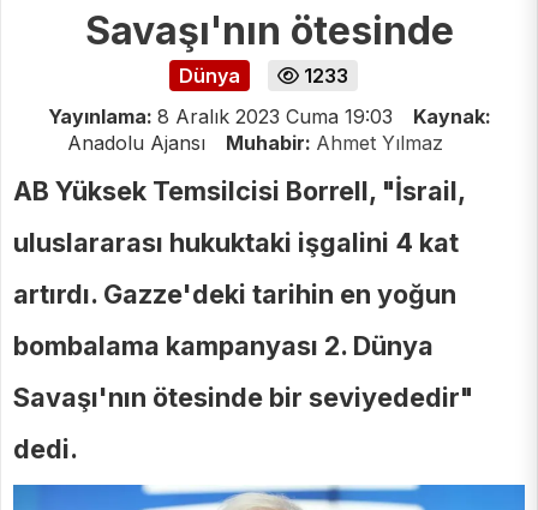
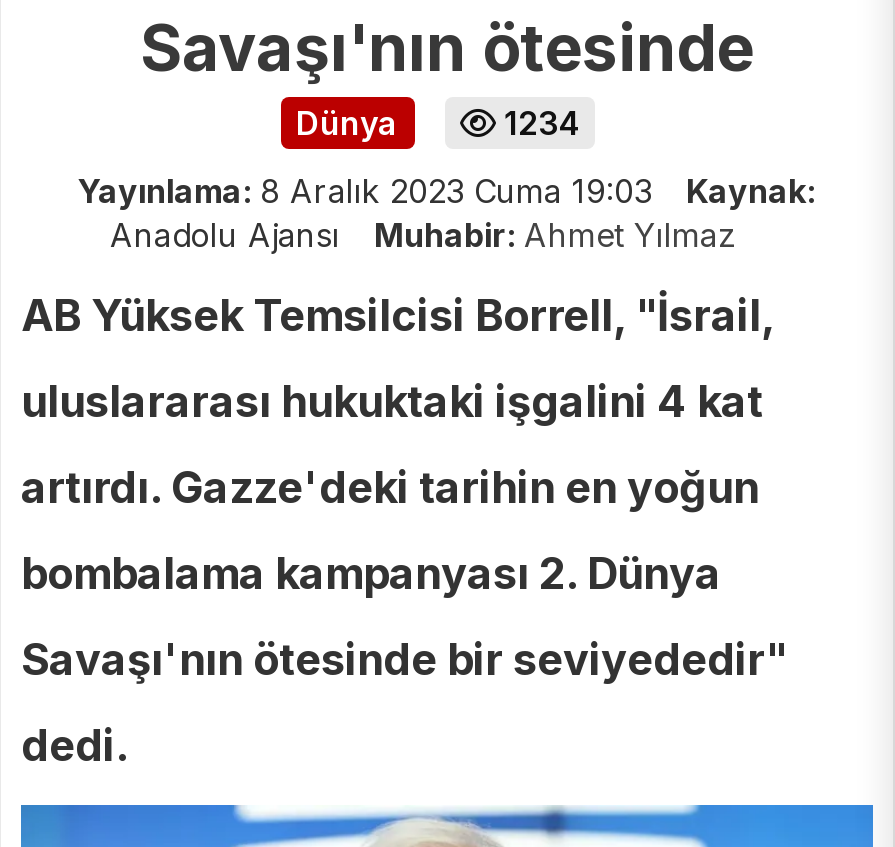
- 1233
+ 1234
